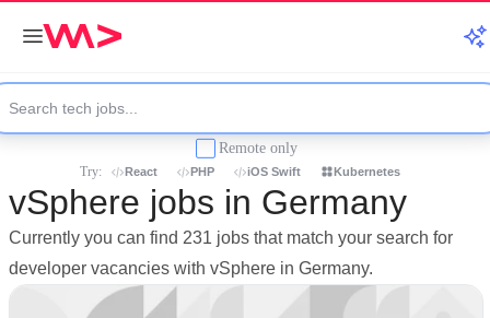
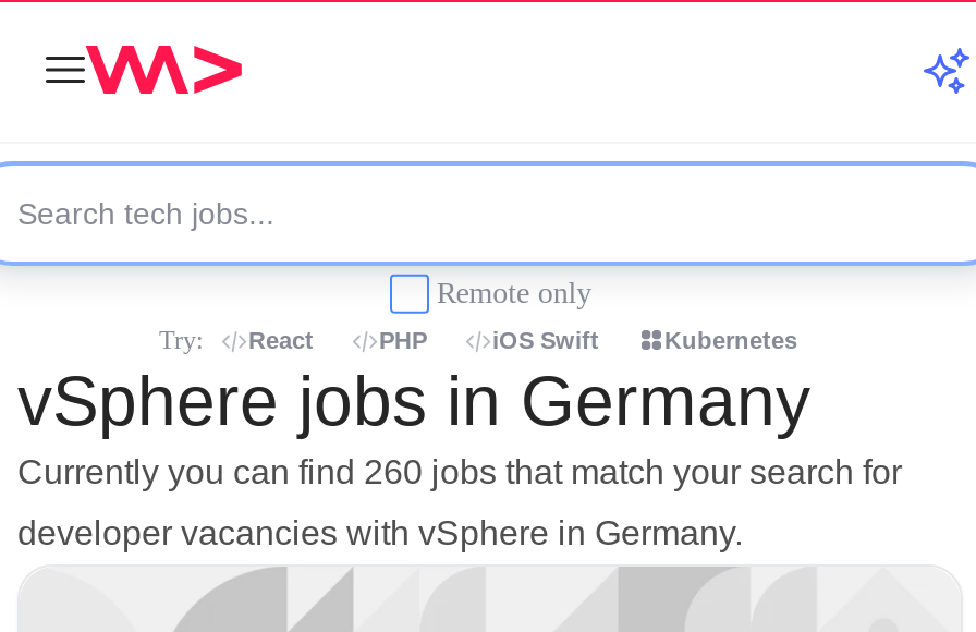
- Currently you can find 231 jobs that match your search for
+ Currently you can find 260 jobs that match your search for
